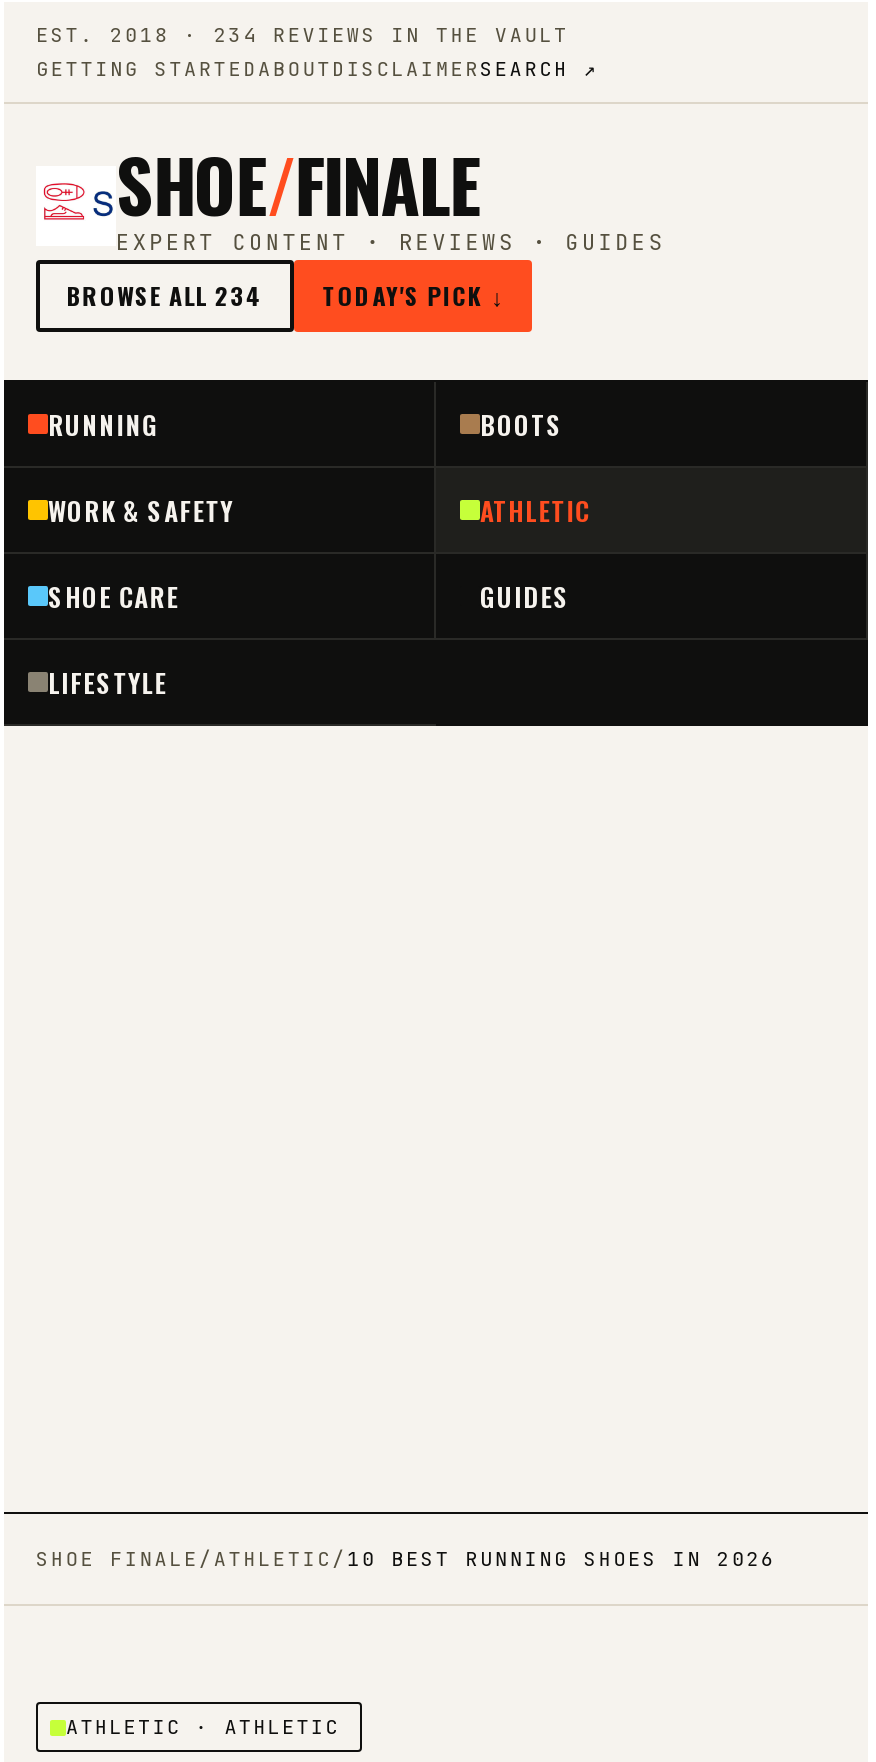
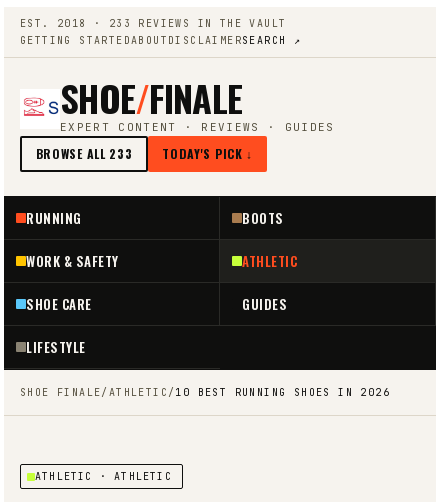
- EST. 2018 · 234 REVIEWS IN THE VAULT
+ EST. 2018 · 233 REVIEWS IN THE VAULT

- BROWSE ALL 234
+ BROWSE ALL 233
